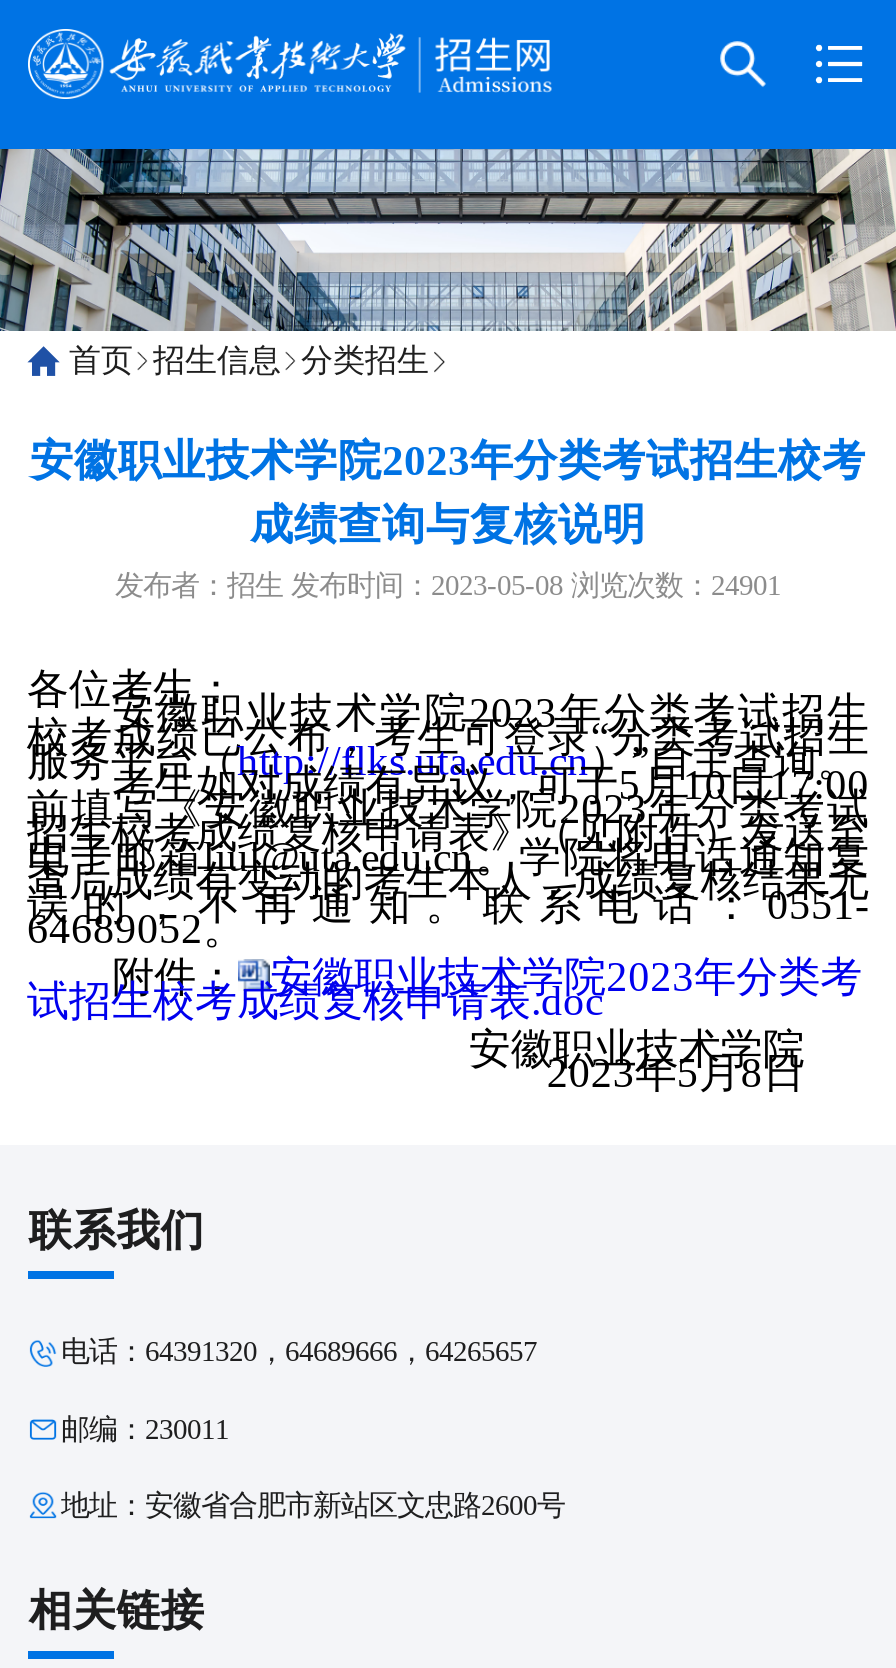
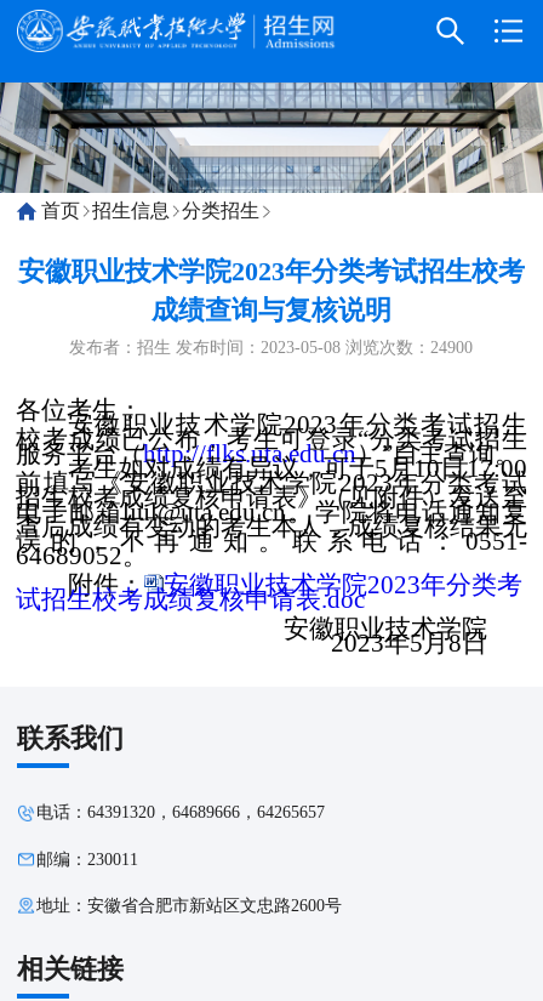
- 发布者：招生 发布时间：2023-05-08 浏览次数：24901
+ 发布者：招生 发布时间：2023-05-08 浏览次数：24900
